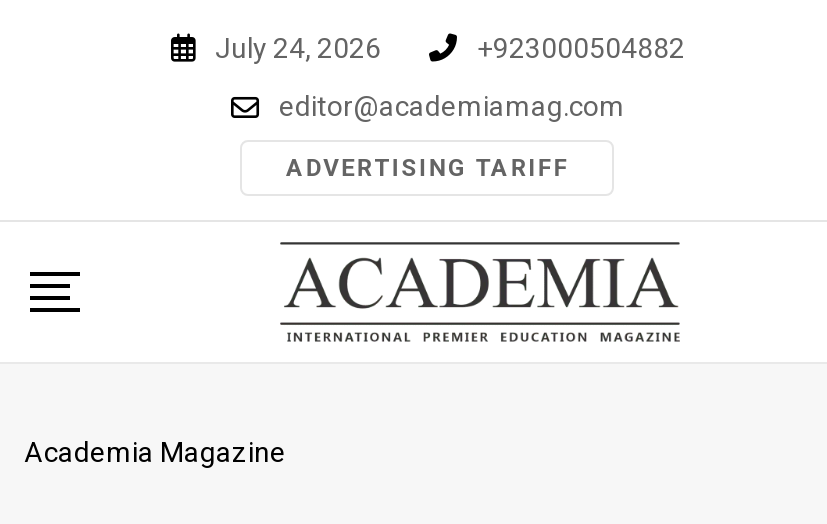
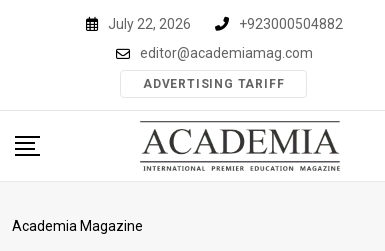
- July 24, 2026
+ July 22, 2026
